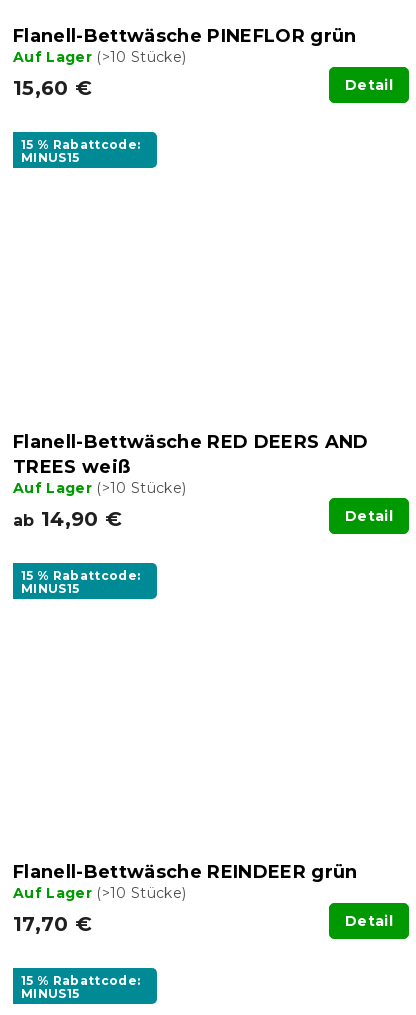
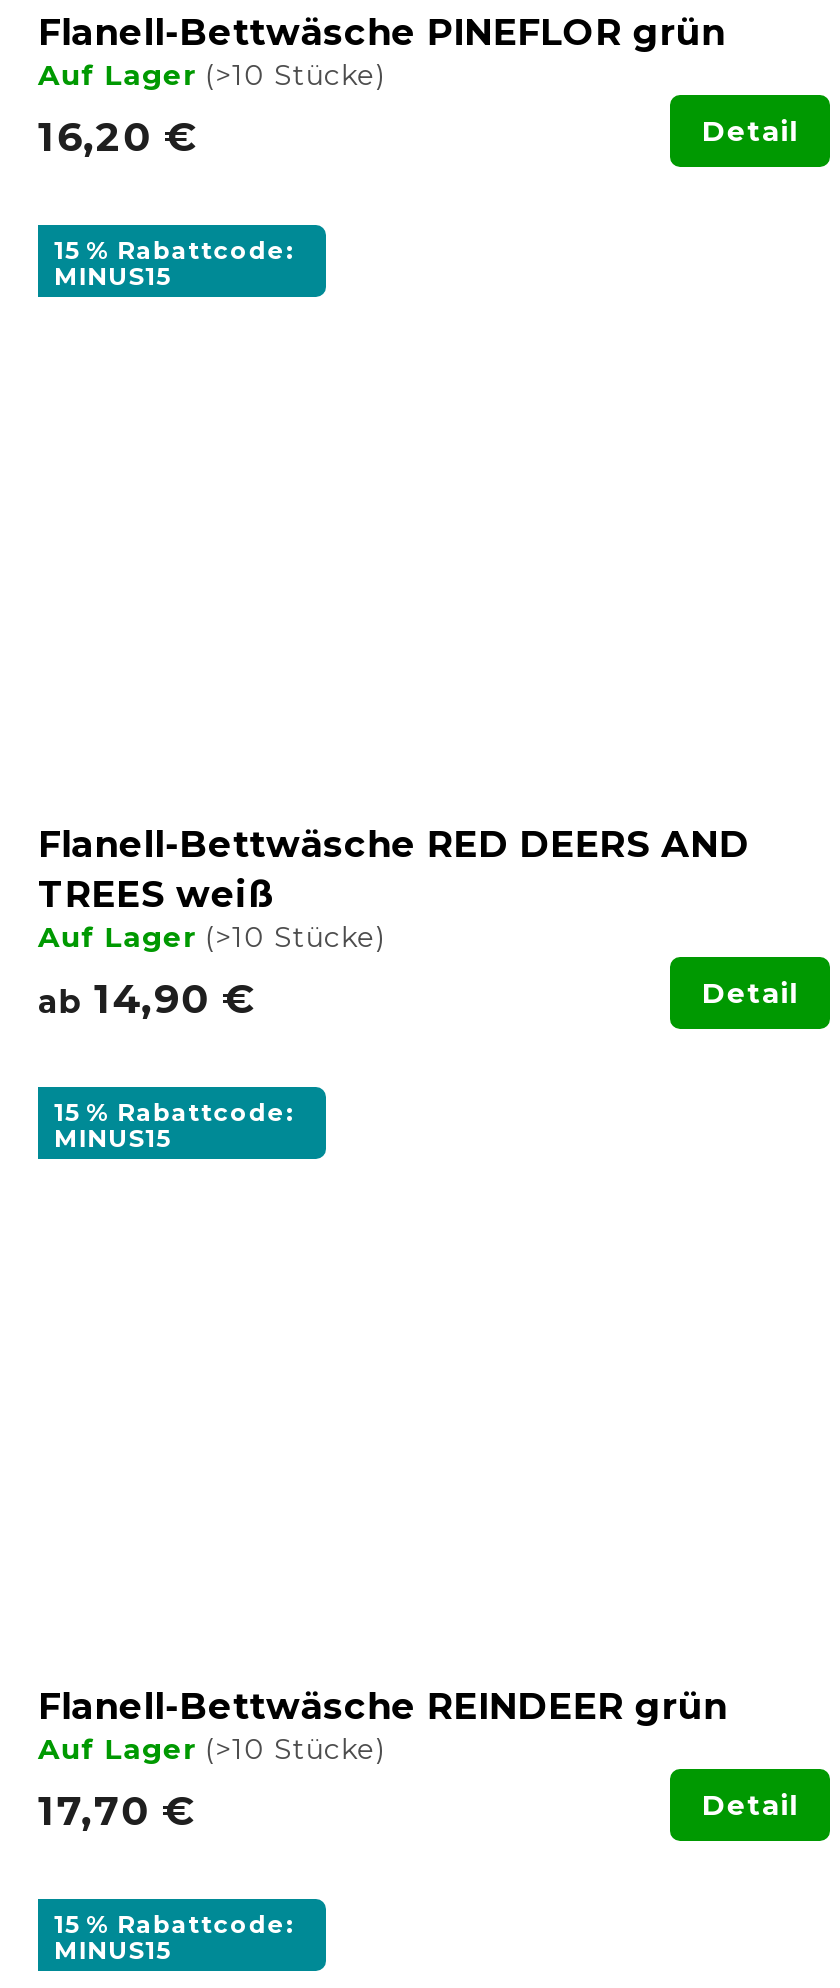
- 15,60 €
+ 16,20 €
